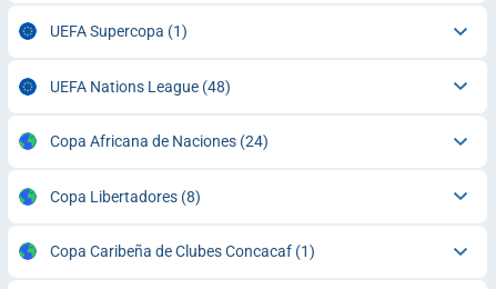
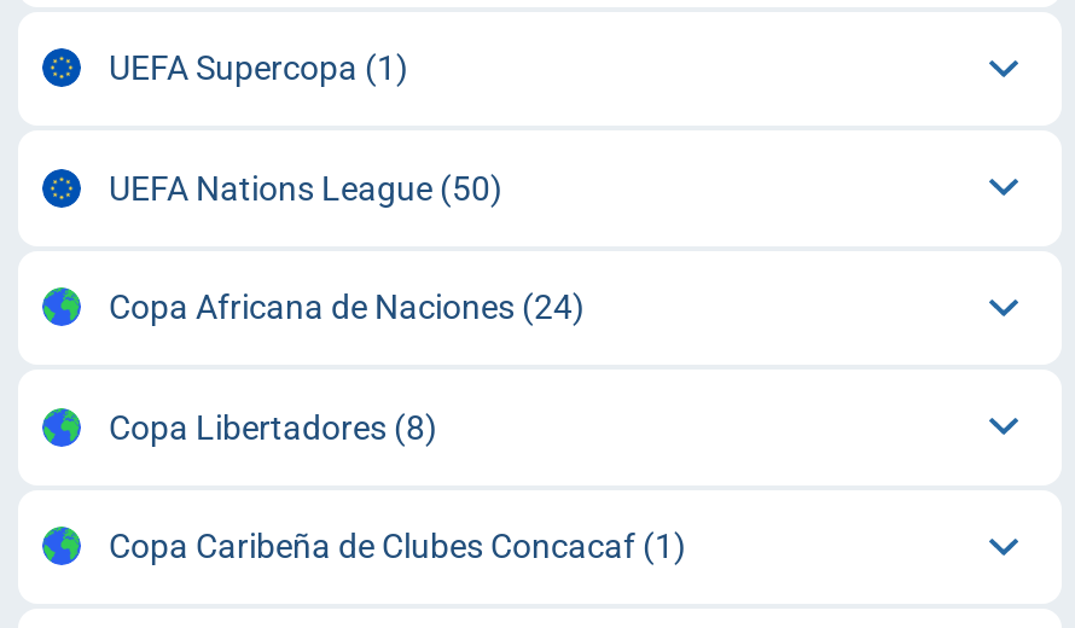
- UEFA Nations League (48)
+ UEFA Nations League (50)
